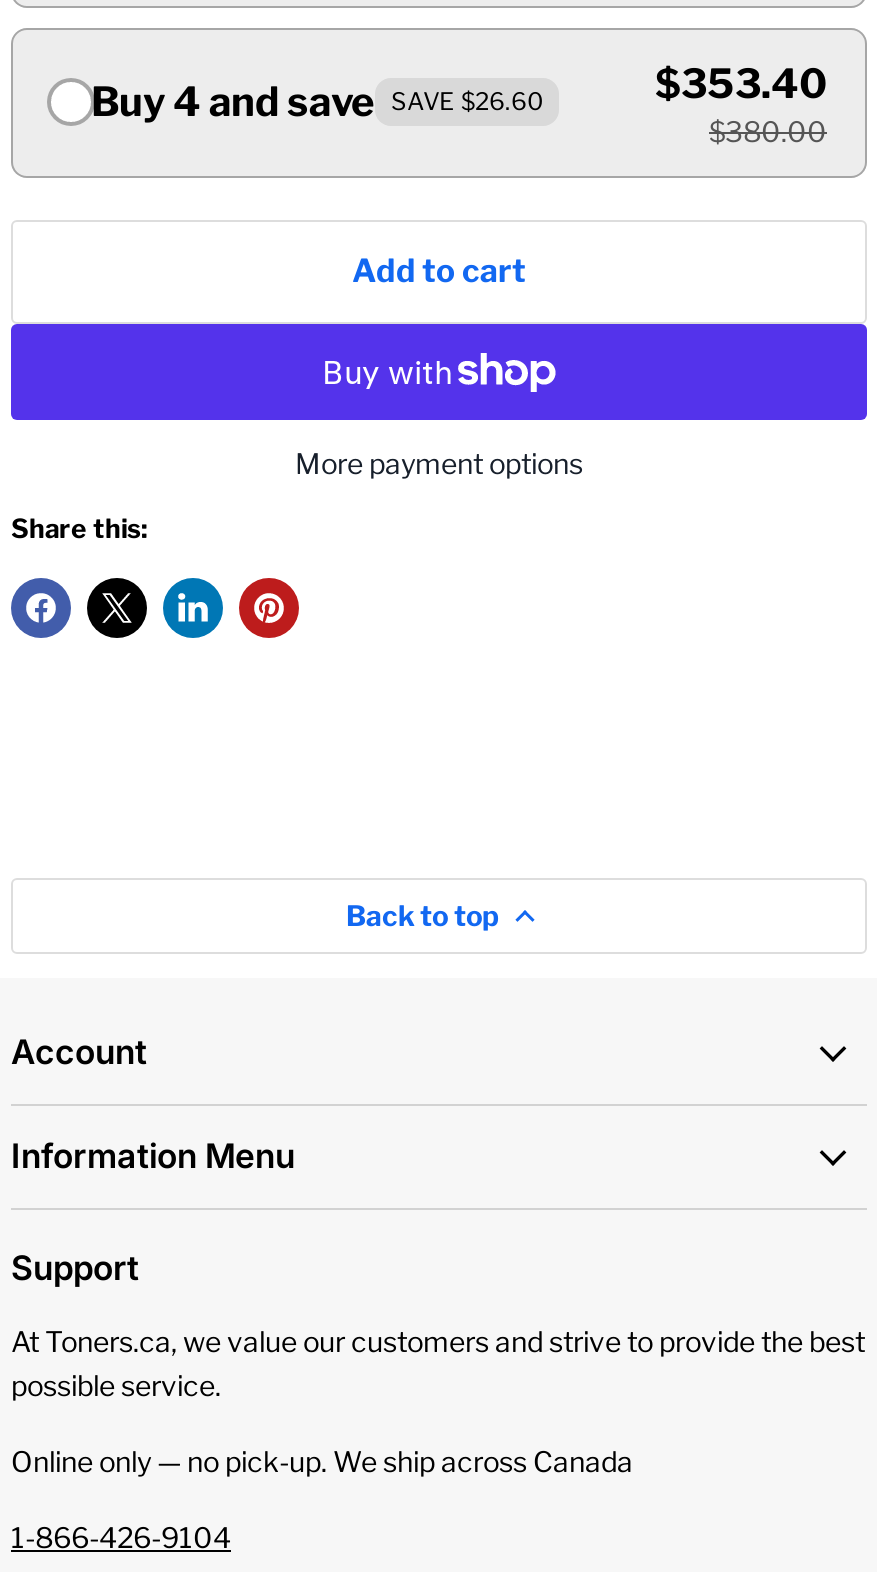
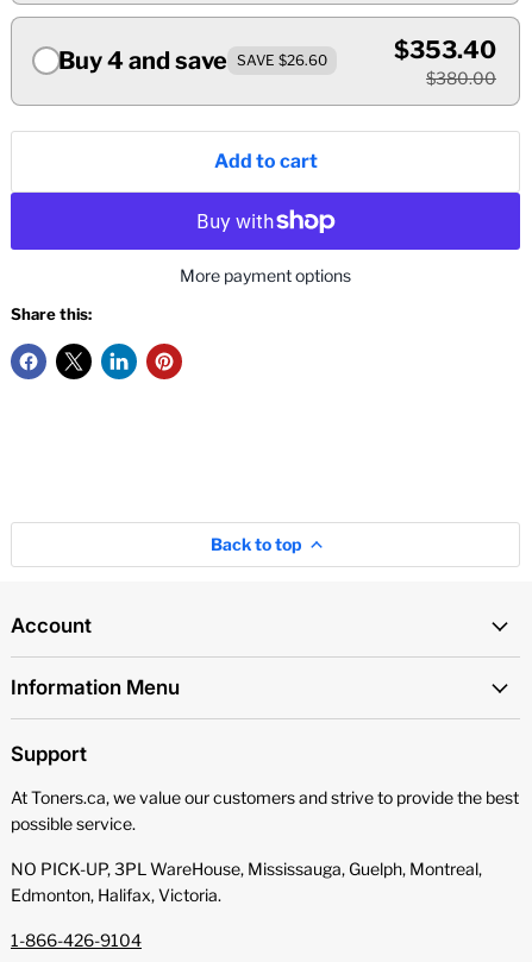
- Online only — no pick‑up. We ship across Canada
+ NO PICK-UP, 3PL WareHouse, Mississauga, Guelph, Montreal,
+ Edmonton, Halifax, Victoria.
